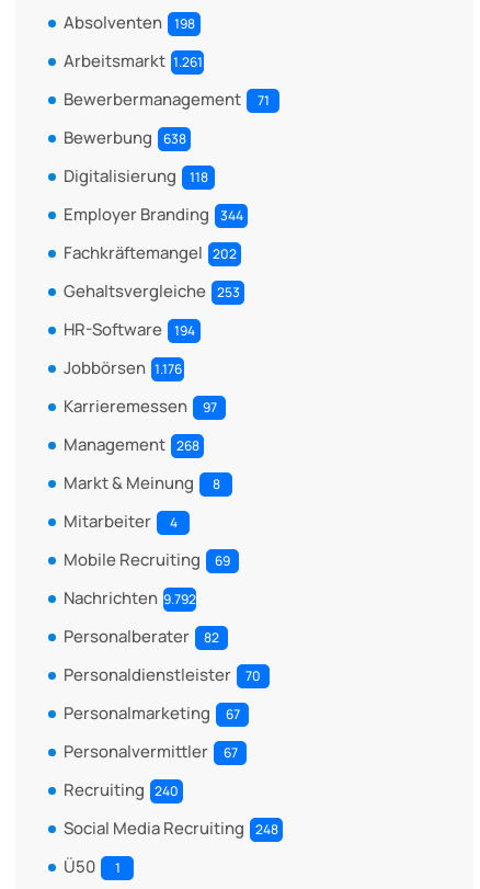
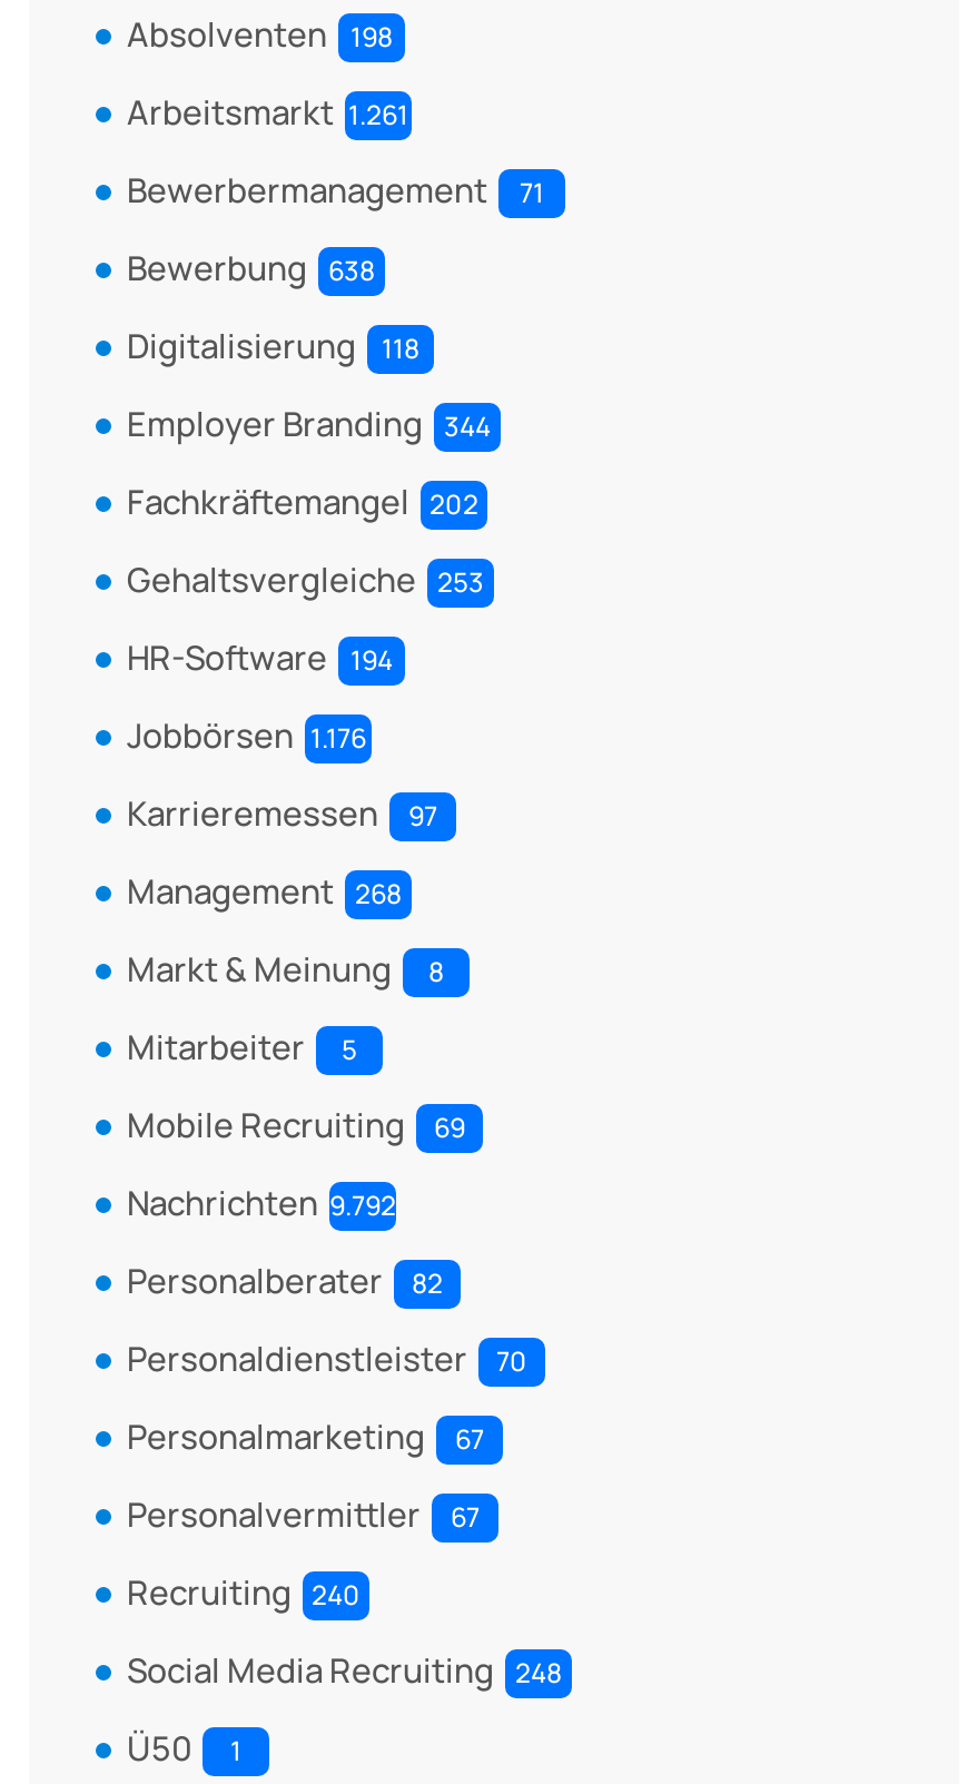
- Mitarbeiter 4
+ Mitarbeiter 5
